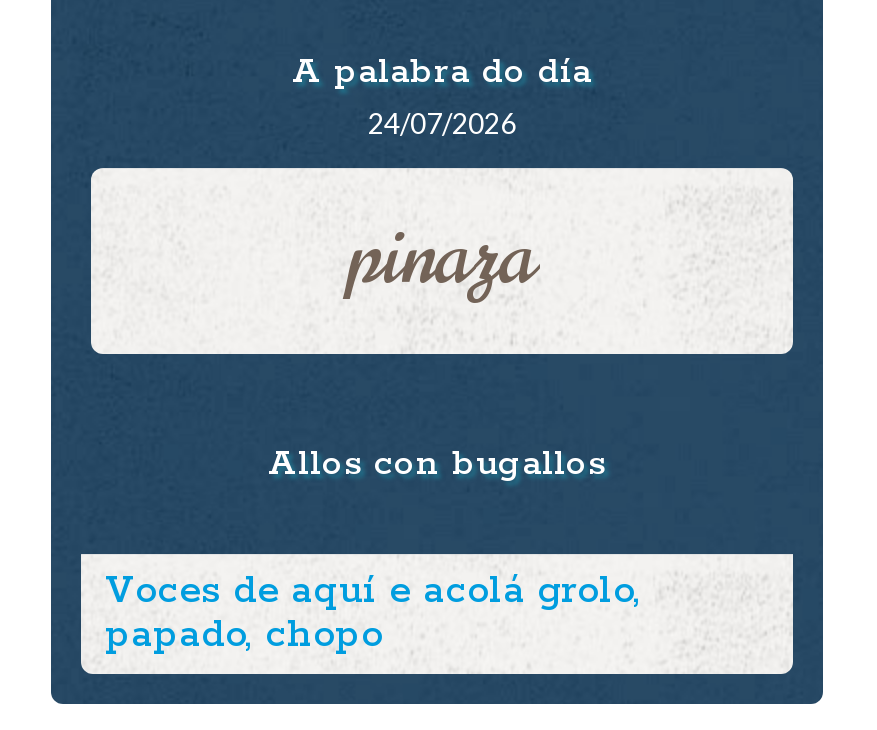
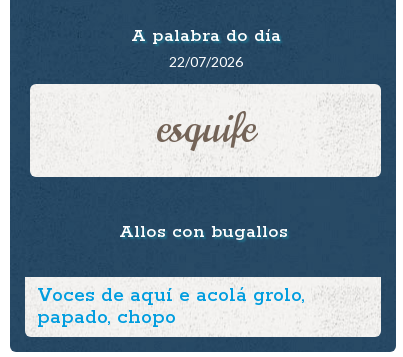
- 24/07/2026
+ 22/07/2026

- pinaza
+ esquife
